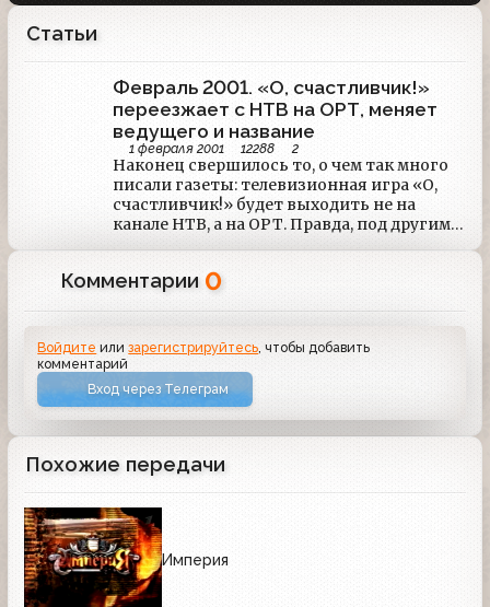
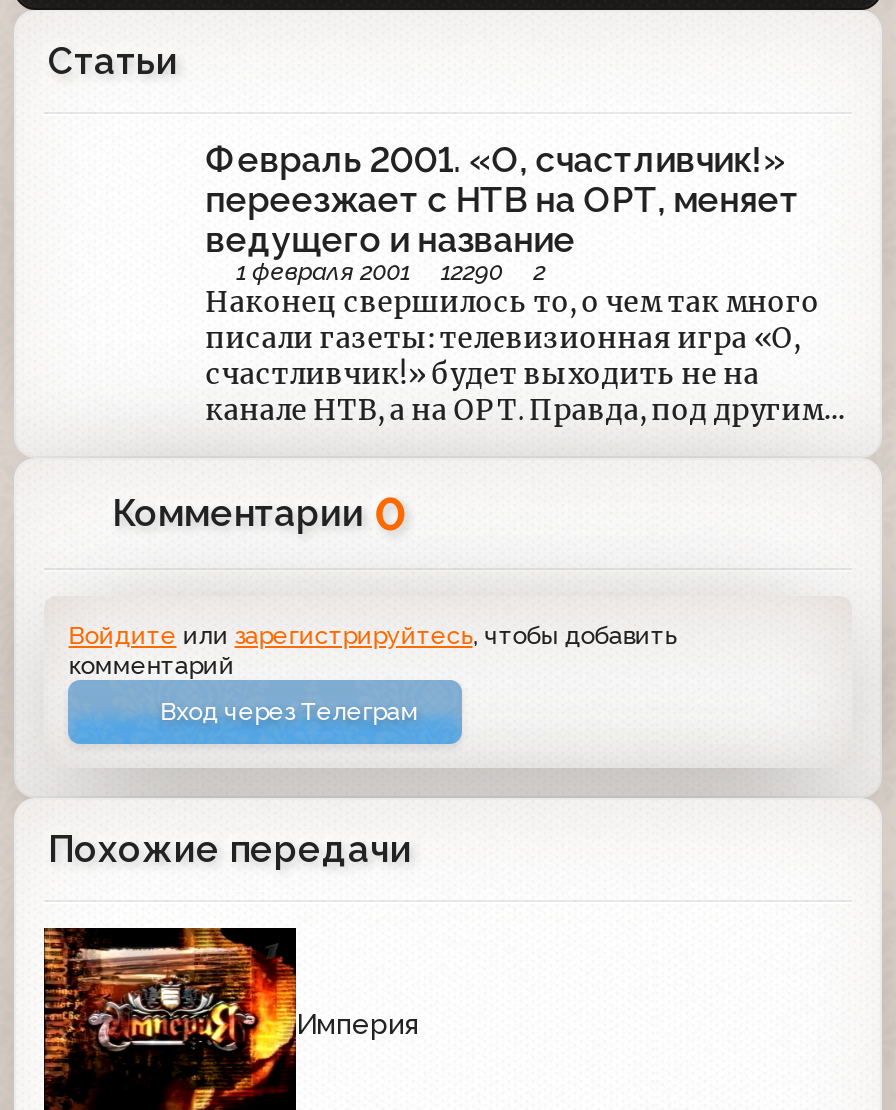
- 1 февраля 2001 12288 2
+ 1 февраля 2001 12290 2
